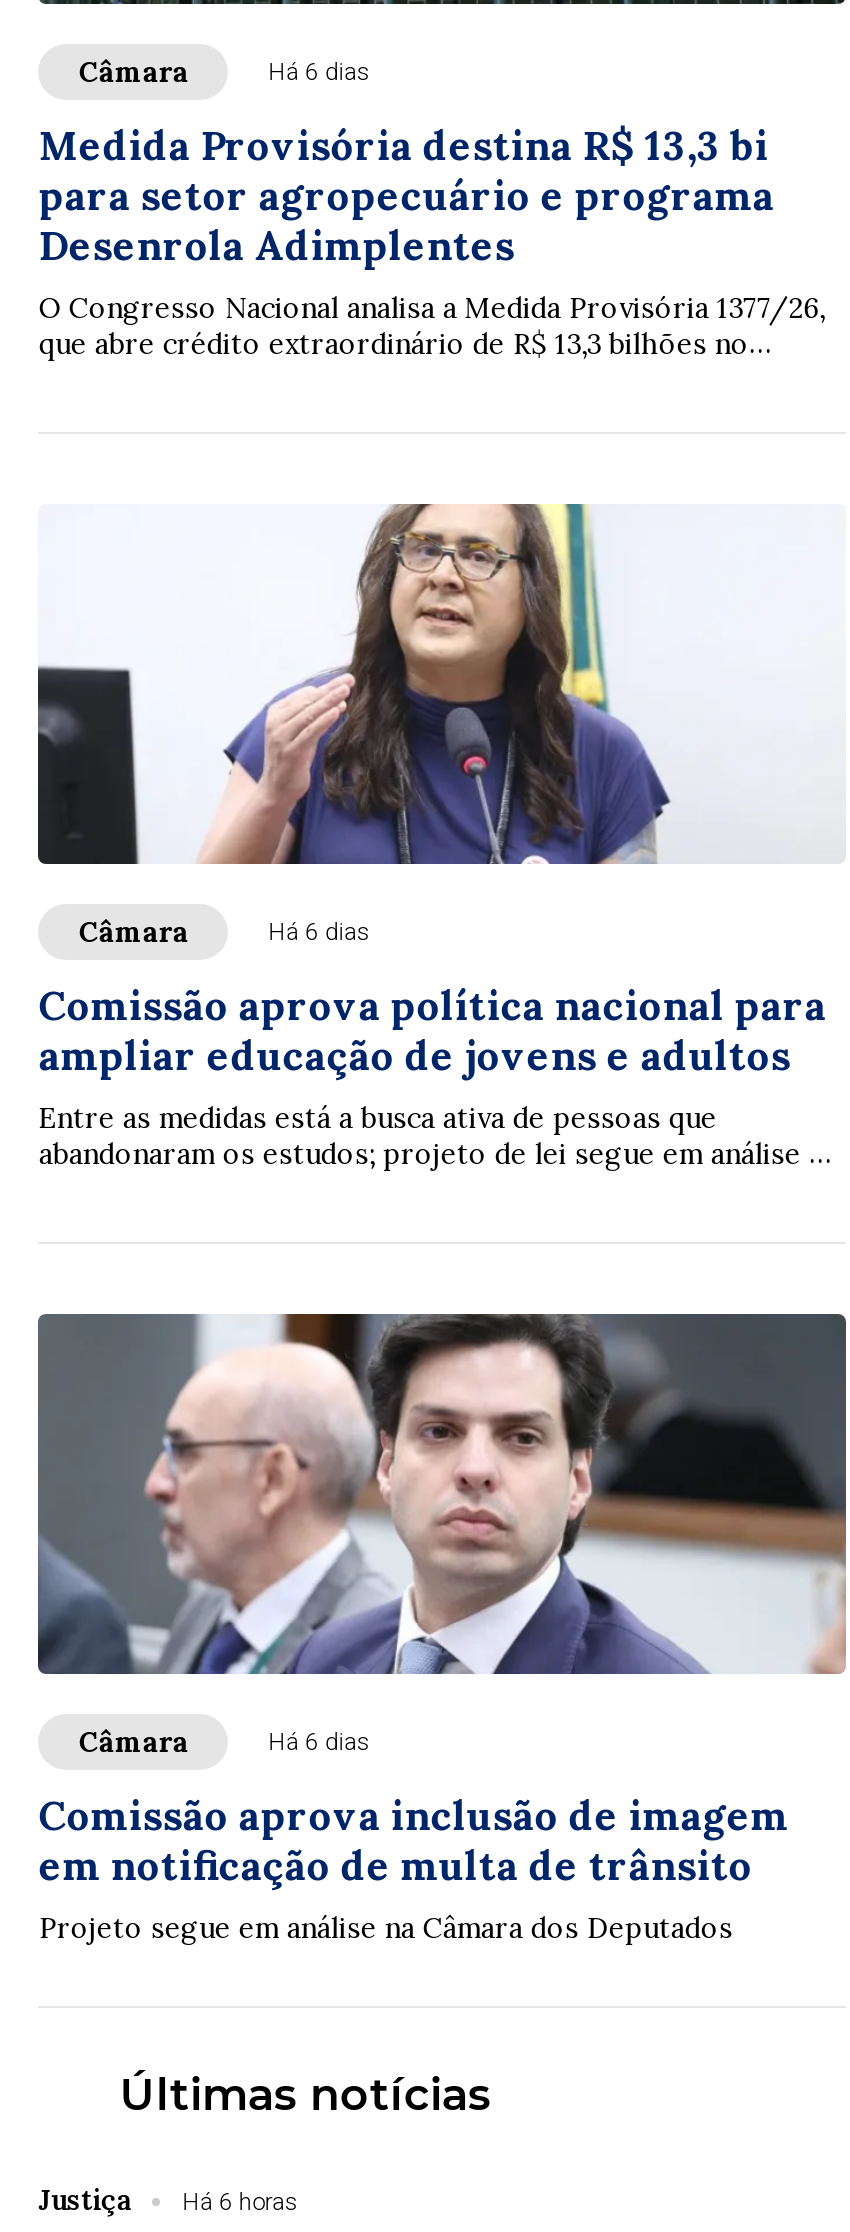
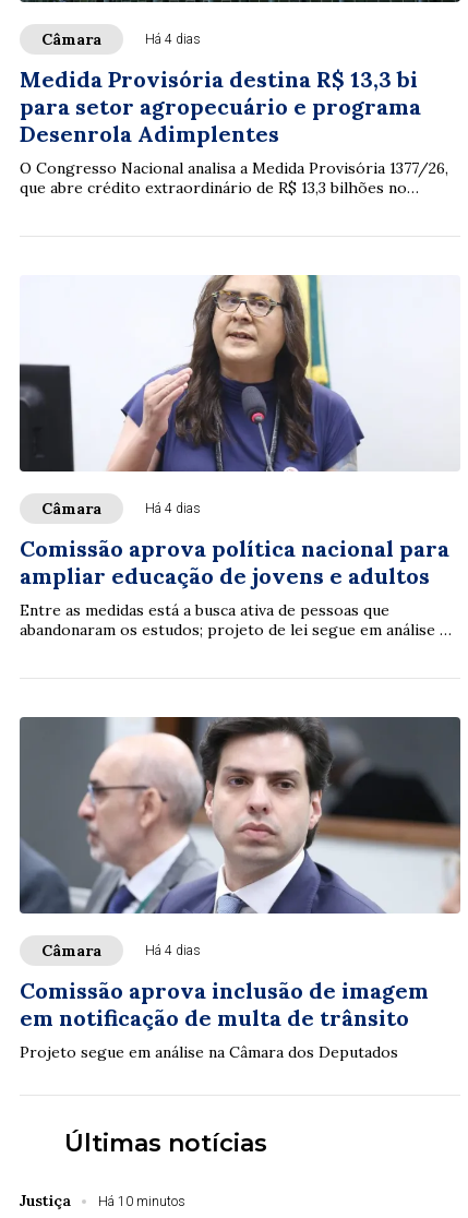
- Há 6 dias
+ Há 4 dias

- Há 6 dias
+ Há 4 dias

- Há 6 dias
+ Há 4 dias

- Justiça Há 6 horas
+ Justiça Há 10 minutos
